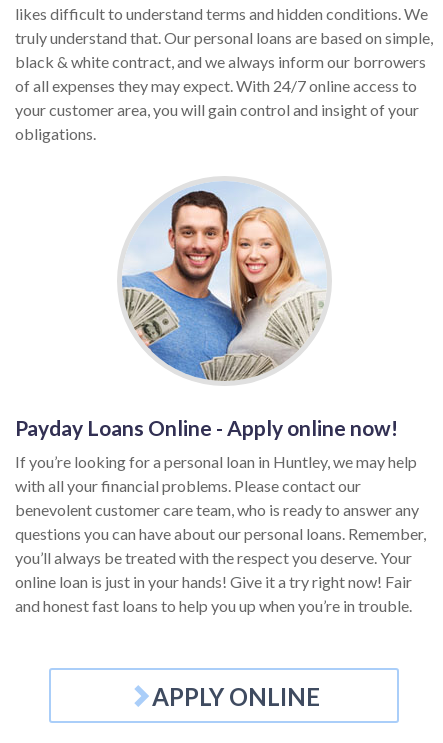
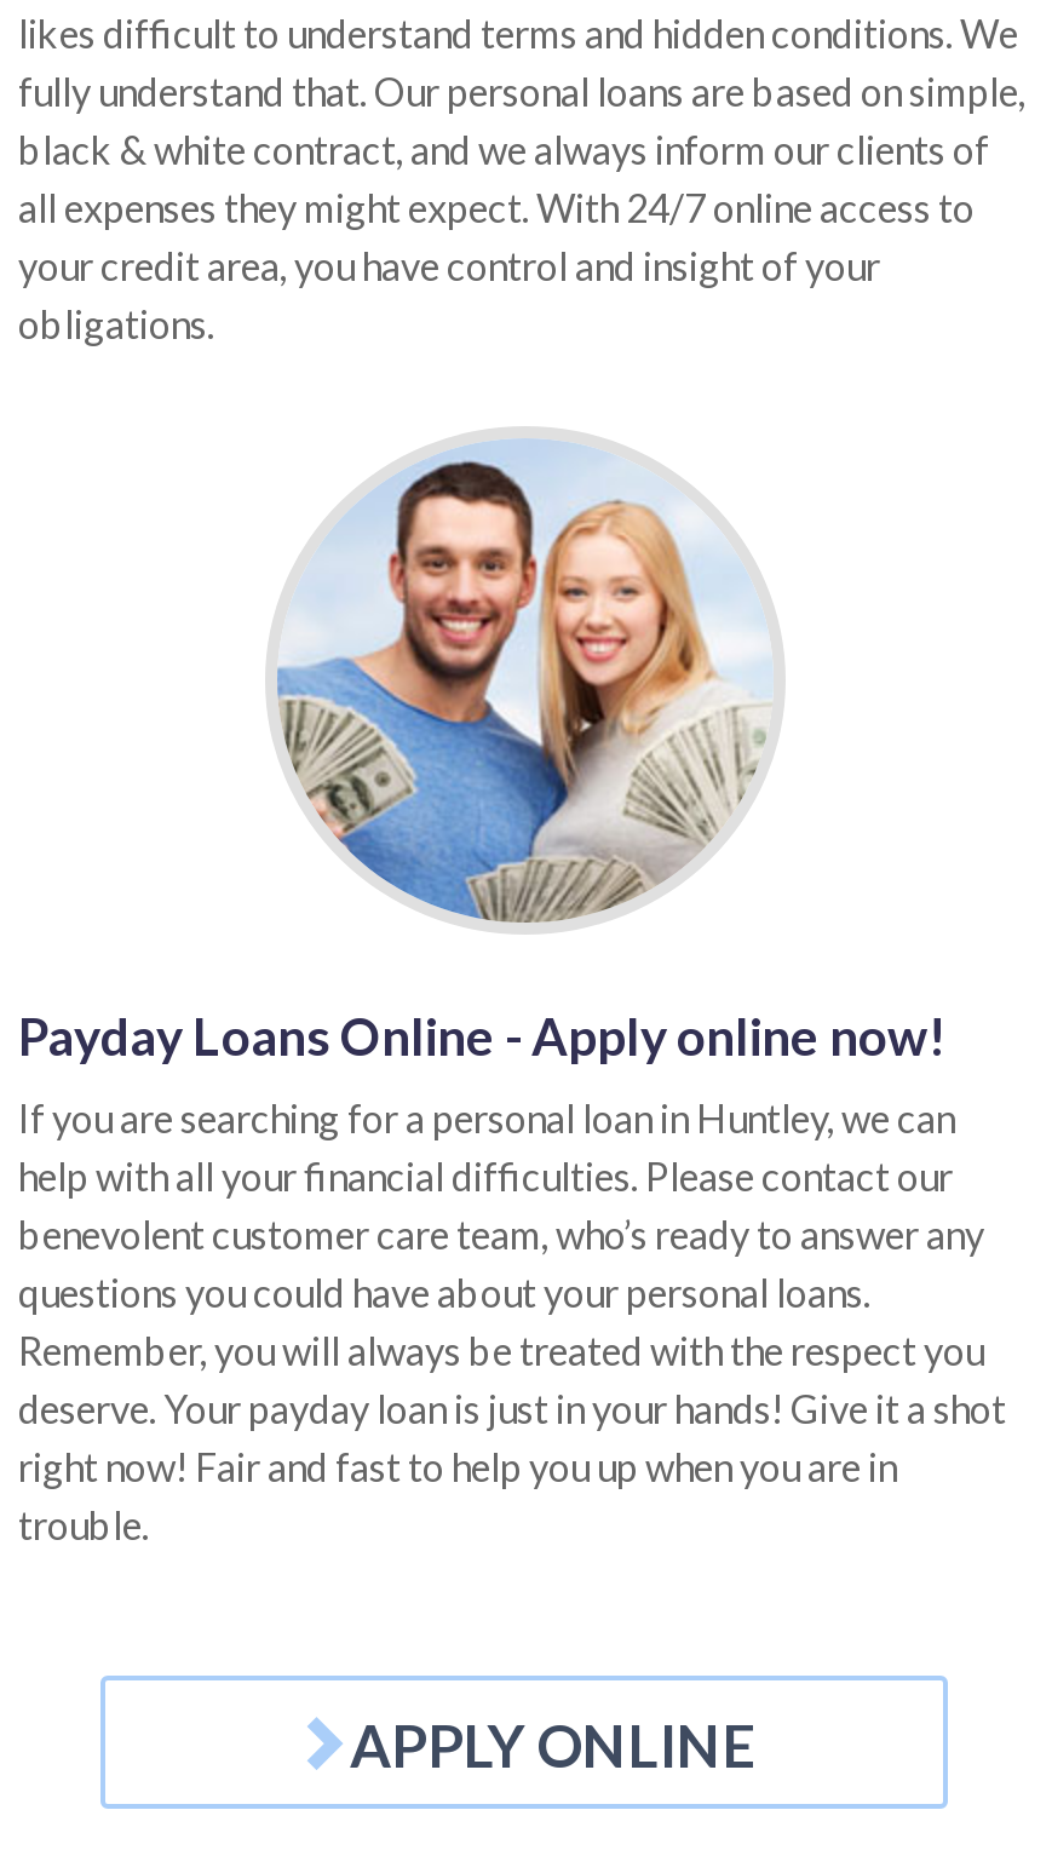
- truly understand that. Our personal loans are based on simple,
- black & white contract, and we always inform our borrowers
- of all expenses they may expect. With 24/7 online access to
- your customer area, you will gain control and insight of your
+ fully understand that. Our personal loans are based on simple,
+ black & white contract, and we always inform our clients of
+ all expenses they might expect. With 24/7 online access to
+ your credit area, you have control and insight of your

- If you’re looking for a personal loan in Huntley, we may help
- with all your financial problems. Please contact our
- benevolent customer care team, who is ready to answer any
- questions you can have about our personal loans. Remember,
- you’ll always be treated with the respect you deserve. Your
- online loan is just in your hands! Give it a try right now! Fair
- and honest fast loans to help you up when you’re in trouble.
+ If you are searching for a personal loan in Huntley, we can
+ help with all your financial difficulties. Please contact our
+ benevolent customer care team, who’s ready to answer any
+ questions you could have about your personal loans.
+ Remember, you will always be treated with the respect you
+ deserve. Your payday loan is just in your hands! Give it a shot
+ right now! Fair and fast to help you up when you are in
+ trouble.
